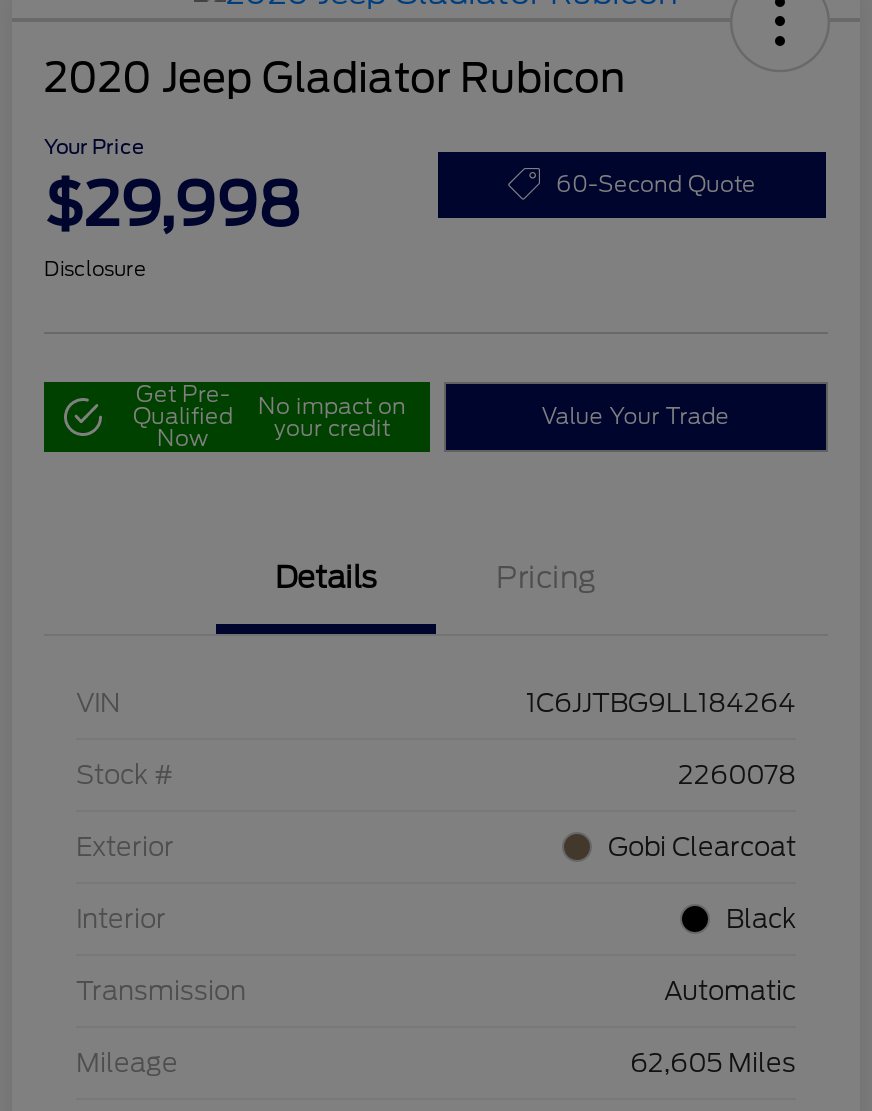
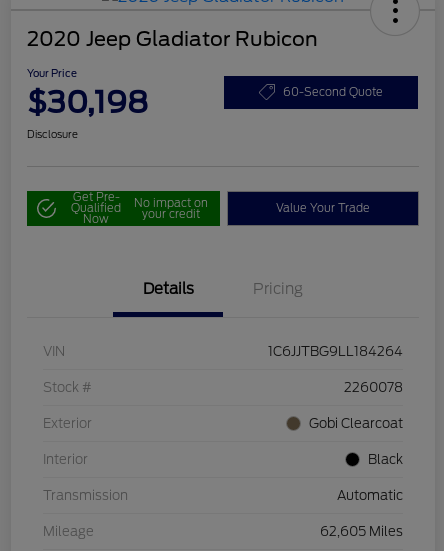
- $29,998
+ $30,198
